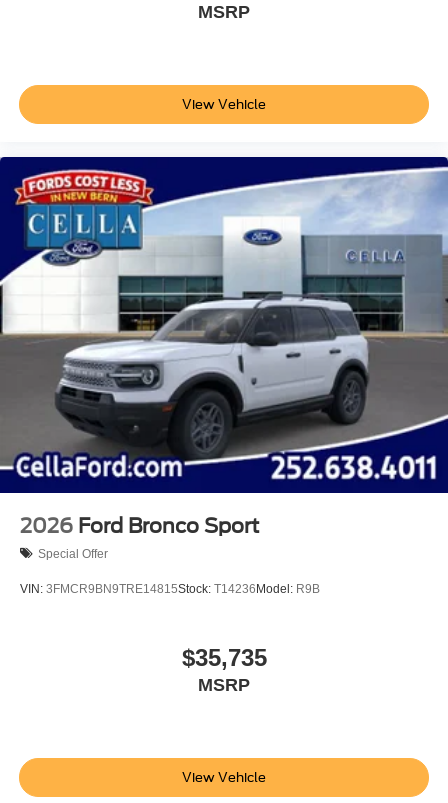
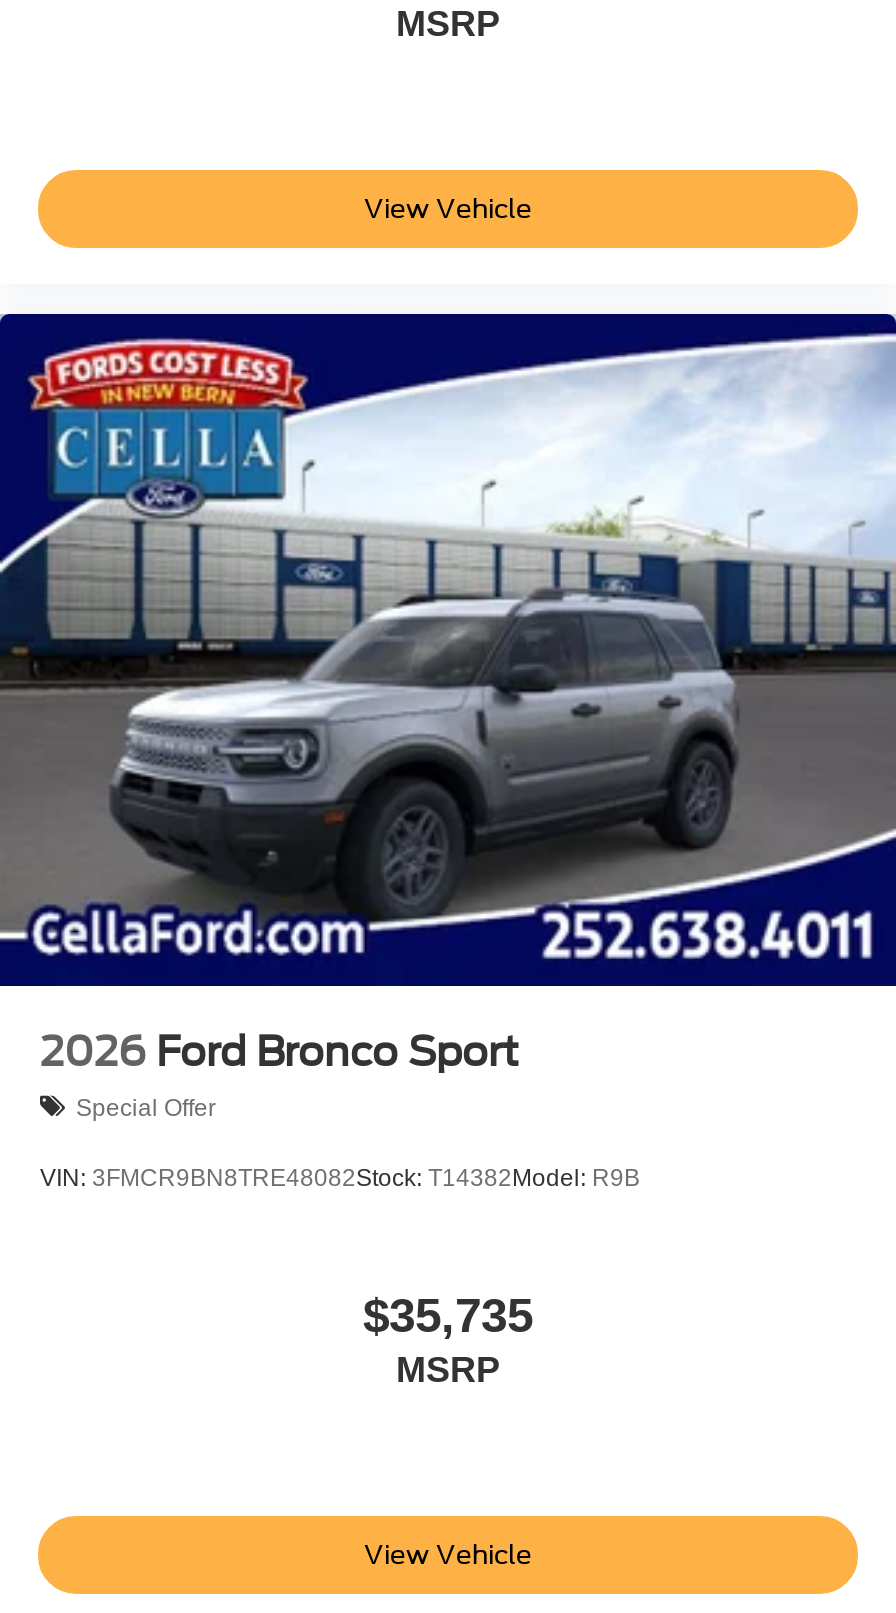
- [image]
+ [image]

- VIN: 3FMCR9BN9TRE14815Stock: T14236Model: R9B
+ VIN: 3FMCR9BN8TRE48082Stock: T14382Model: R9B
